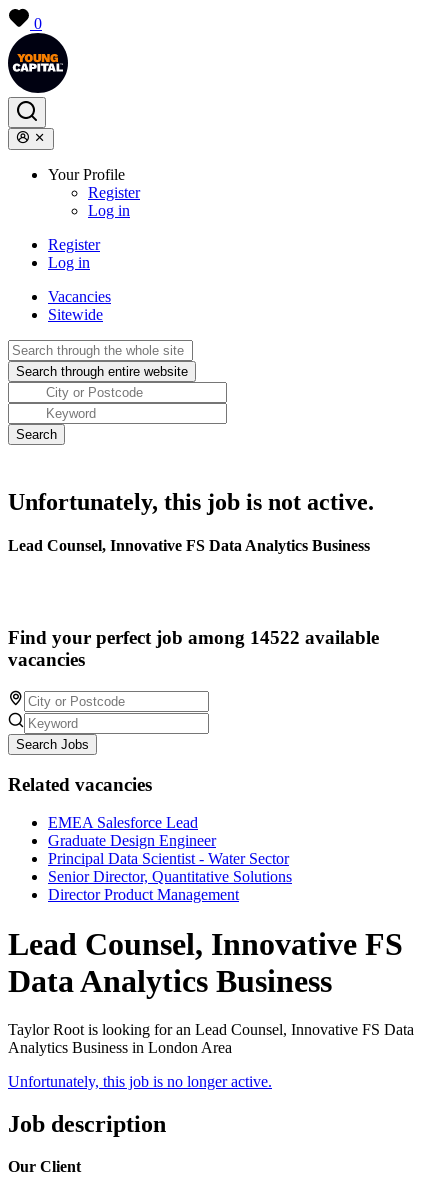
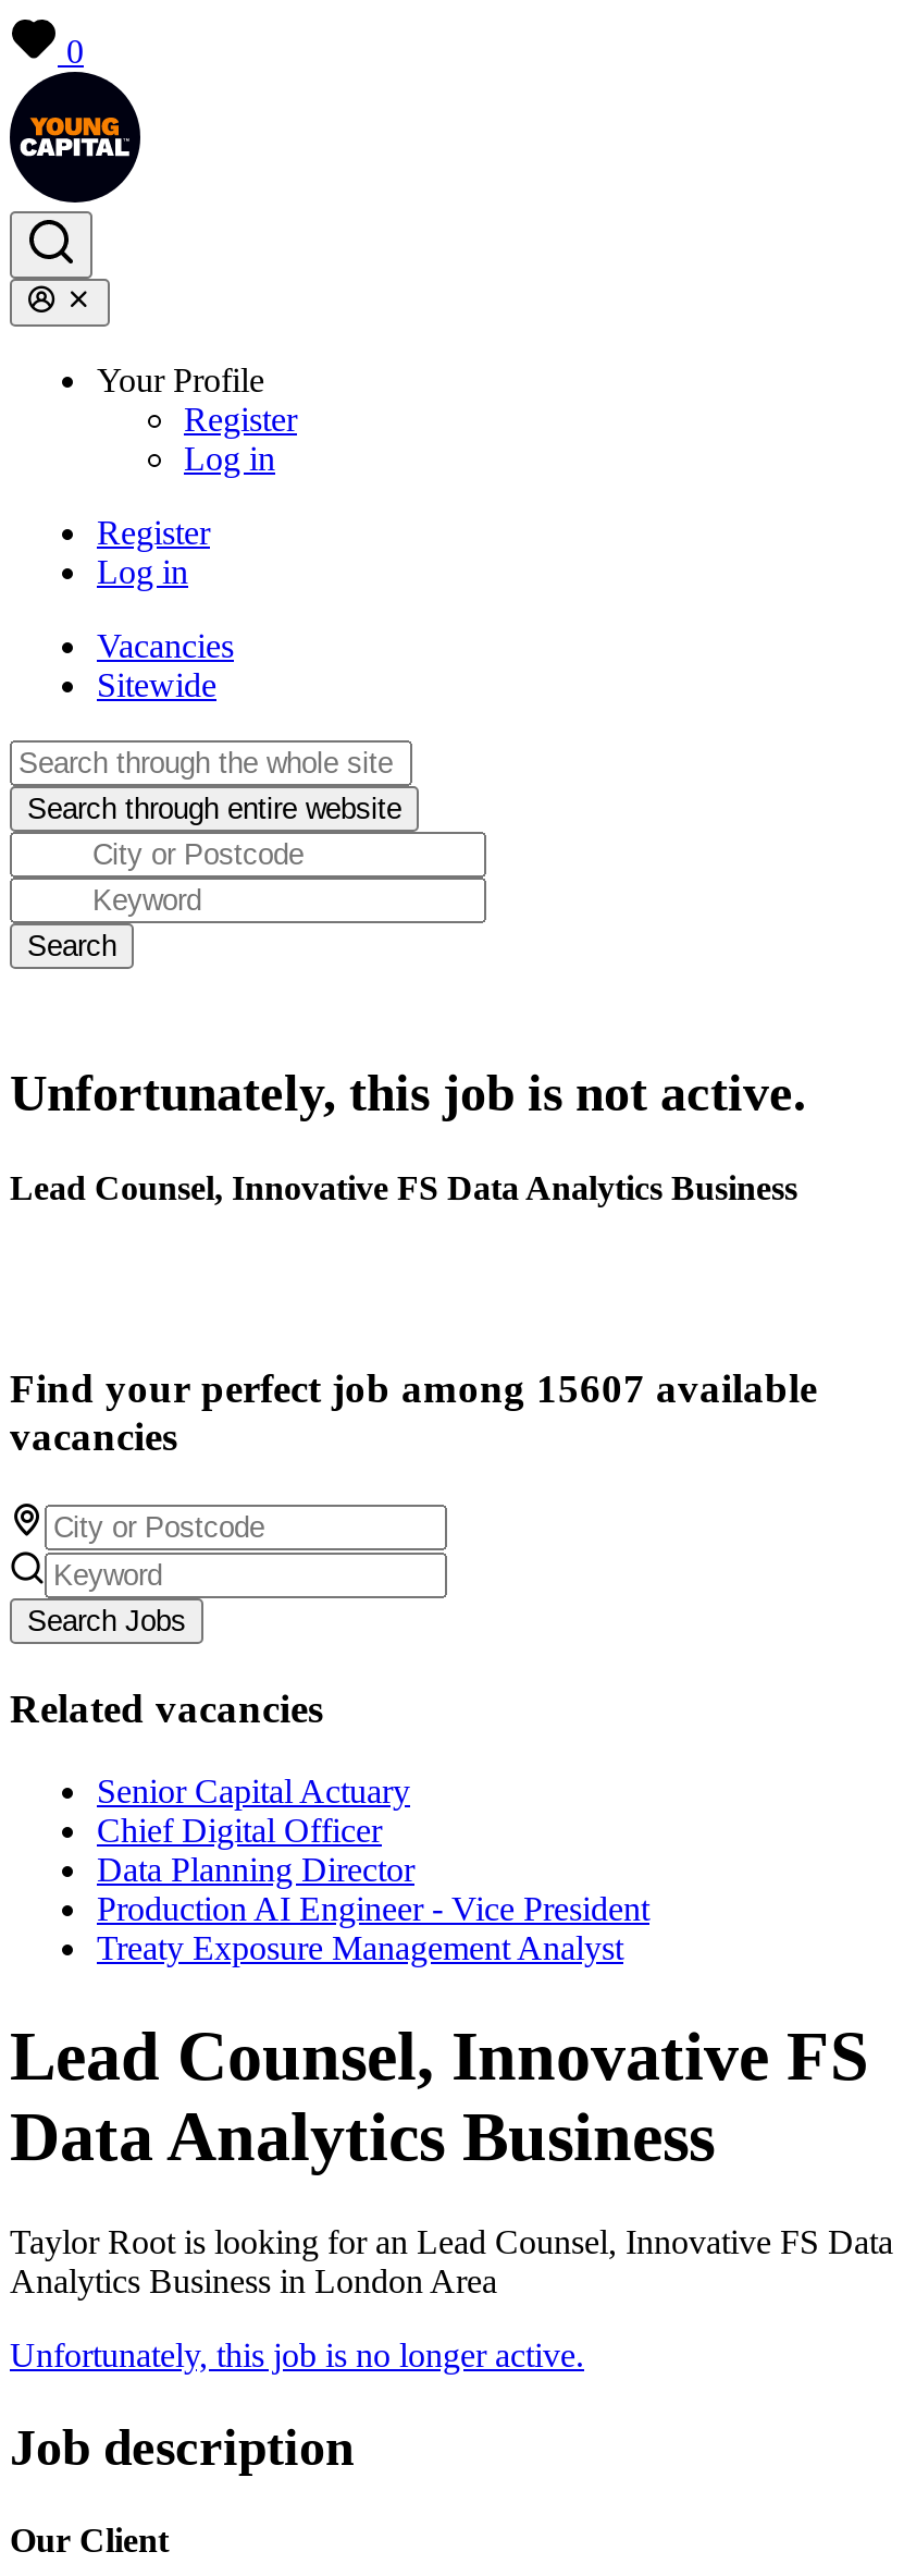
- Find your perfect job among 14522 available
+ Find your perfect job among 15607 available

- EMEA Salesforce Lead
- Graduate Design Engineer
- Principal Data Scientist - Water Sector
- Senior Director, Quantitative Solutions
- Director Product Management
+ Senior Capital Actuary
+ Chief Digital Officer
+ Data Planning Director
+ Production AI Engineer - Vice President
+ Treaty Exposure Management Analyst
